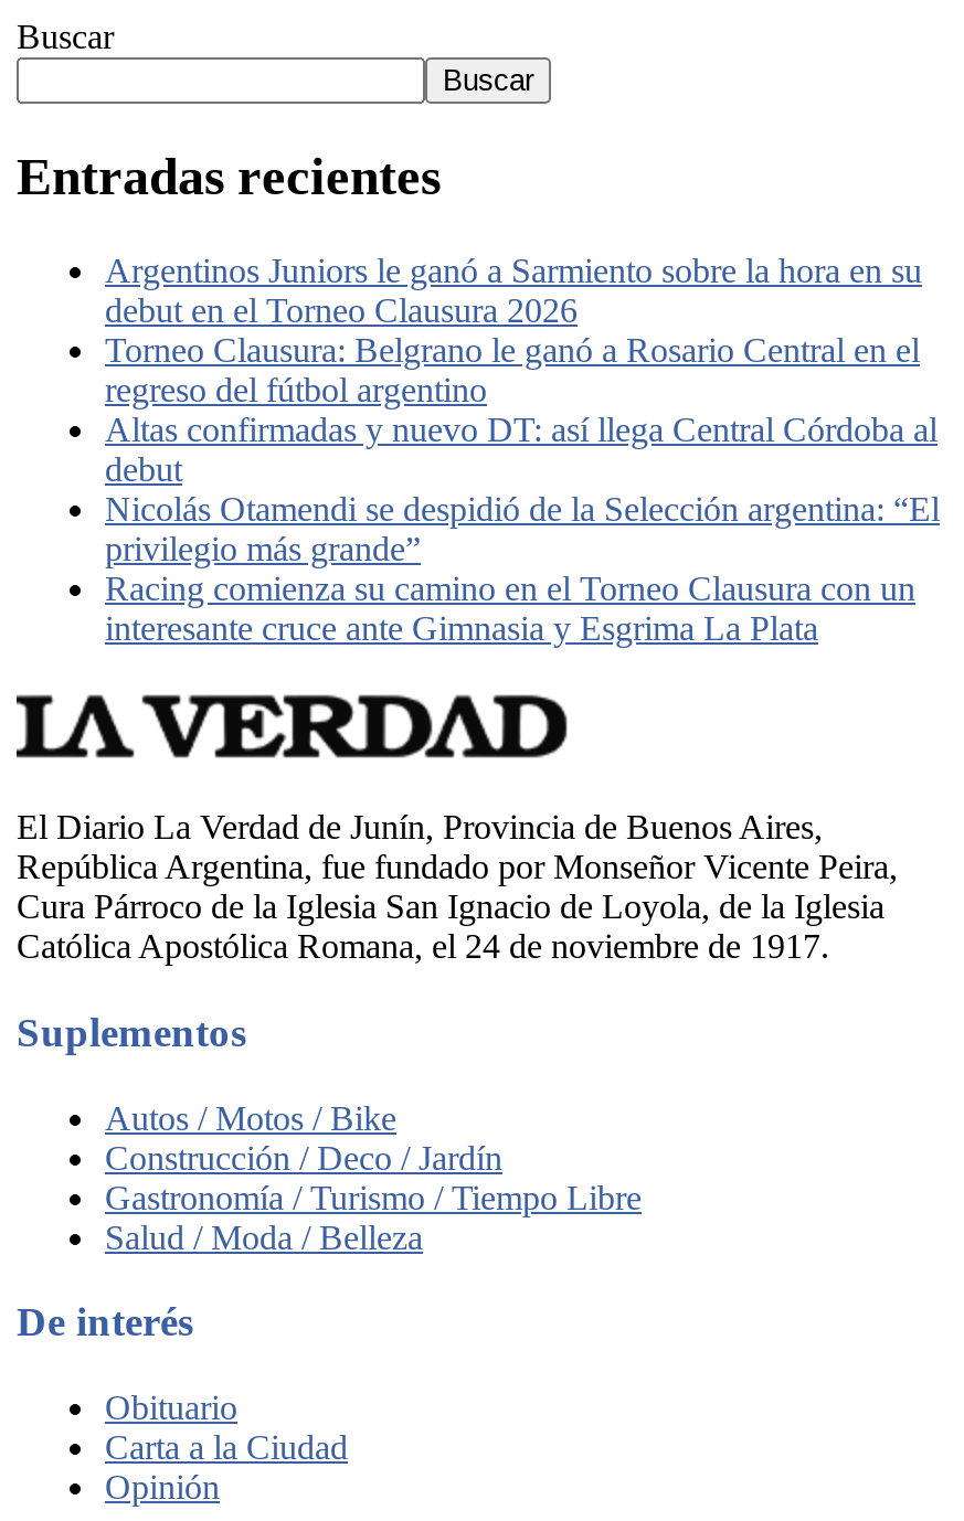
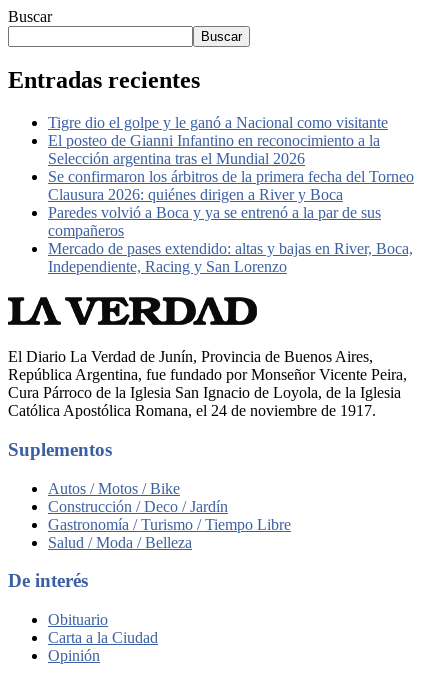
- Argentinos Juniors le ganó a Sarmiento sobre la hora en su
- debut en el Torneo Clausura 2026
- Torneo Clausura: Belgrano le ganó a Rosario Central en el
- regreso del fútbol argentino
- Altas confirmadas y nuevo DT: así llega Central Córdoba al
- debut
- Nicolás Otamendi se despidió de la Selección argentina: “El
- privilegio más grande”
- Racing comienza su camino en el Torneo Clausura con un
- interesante cruce ante Gimnasia y Esgrima La Plata
+ Tigre dio el golpe y le ganó a Nacional como visitante
+ El posteo de Gianni Infantino en reconocimiento a la
+ Selección argentina tras el Mundial 2026
+ Se confirmaron los árbitros de la primera fecha del Torneo
+ Clausura 2026: quiénes dirigen a River y Boca
+ Paredes volvió a Boca y ya se entrenó a la par de sus
+ compañeros
+ Mercado de pases extendido: altas y bajas en River, Boca,
+ Independiente, Racing y San Lorenzo
